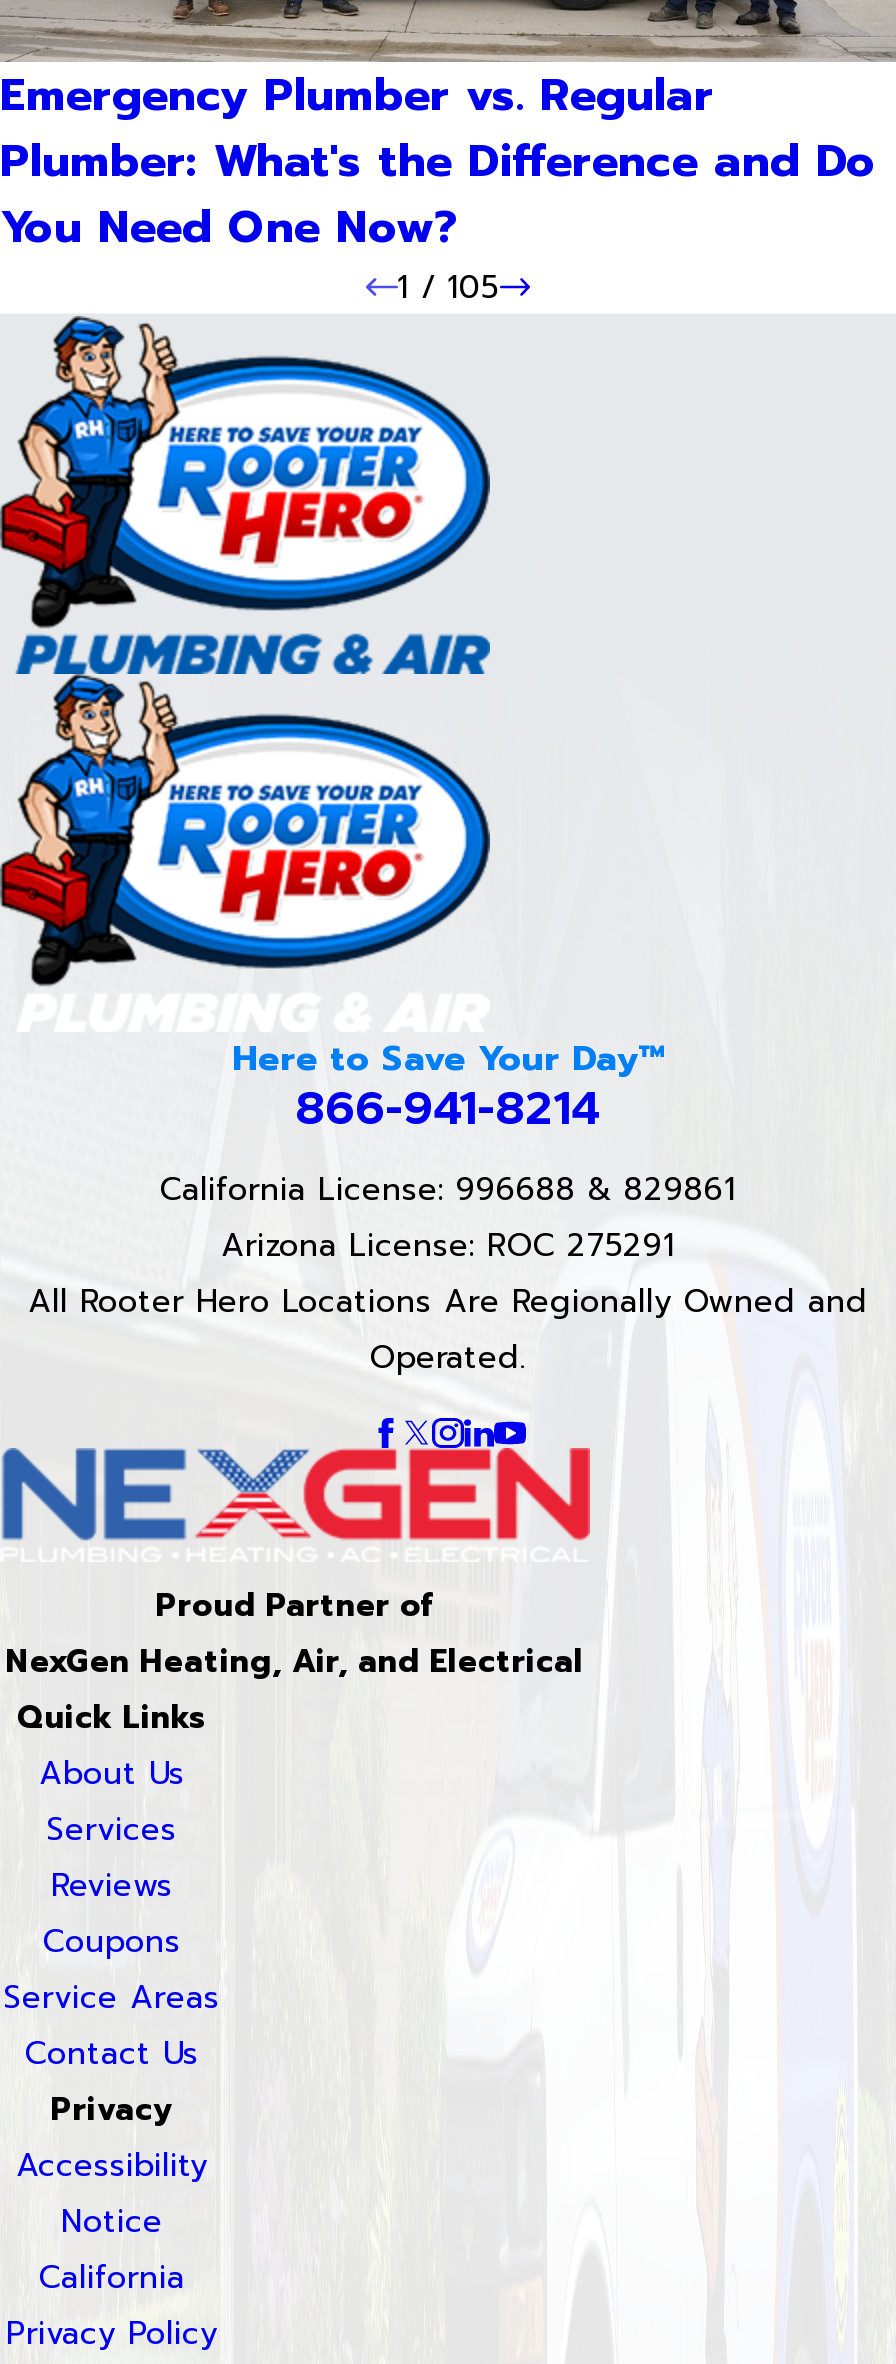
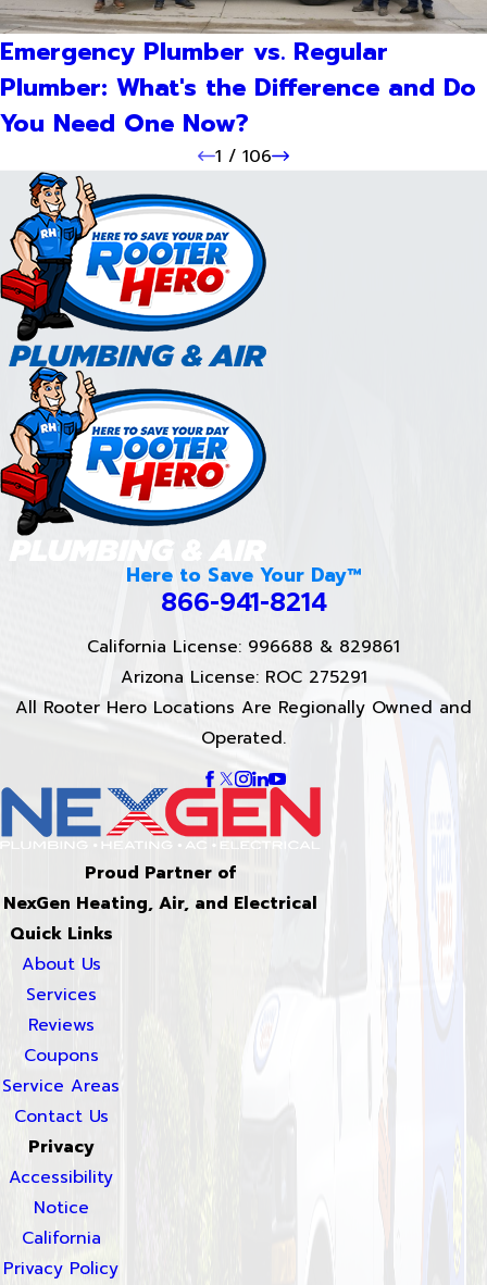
- 1 / 105
+ 1 / 106
